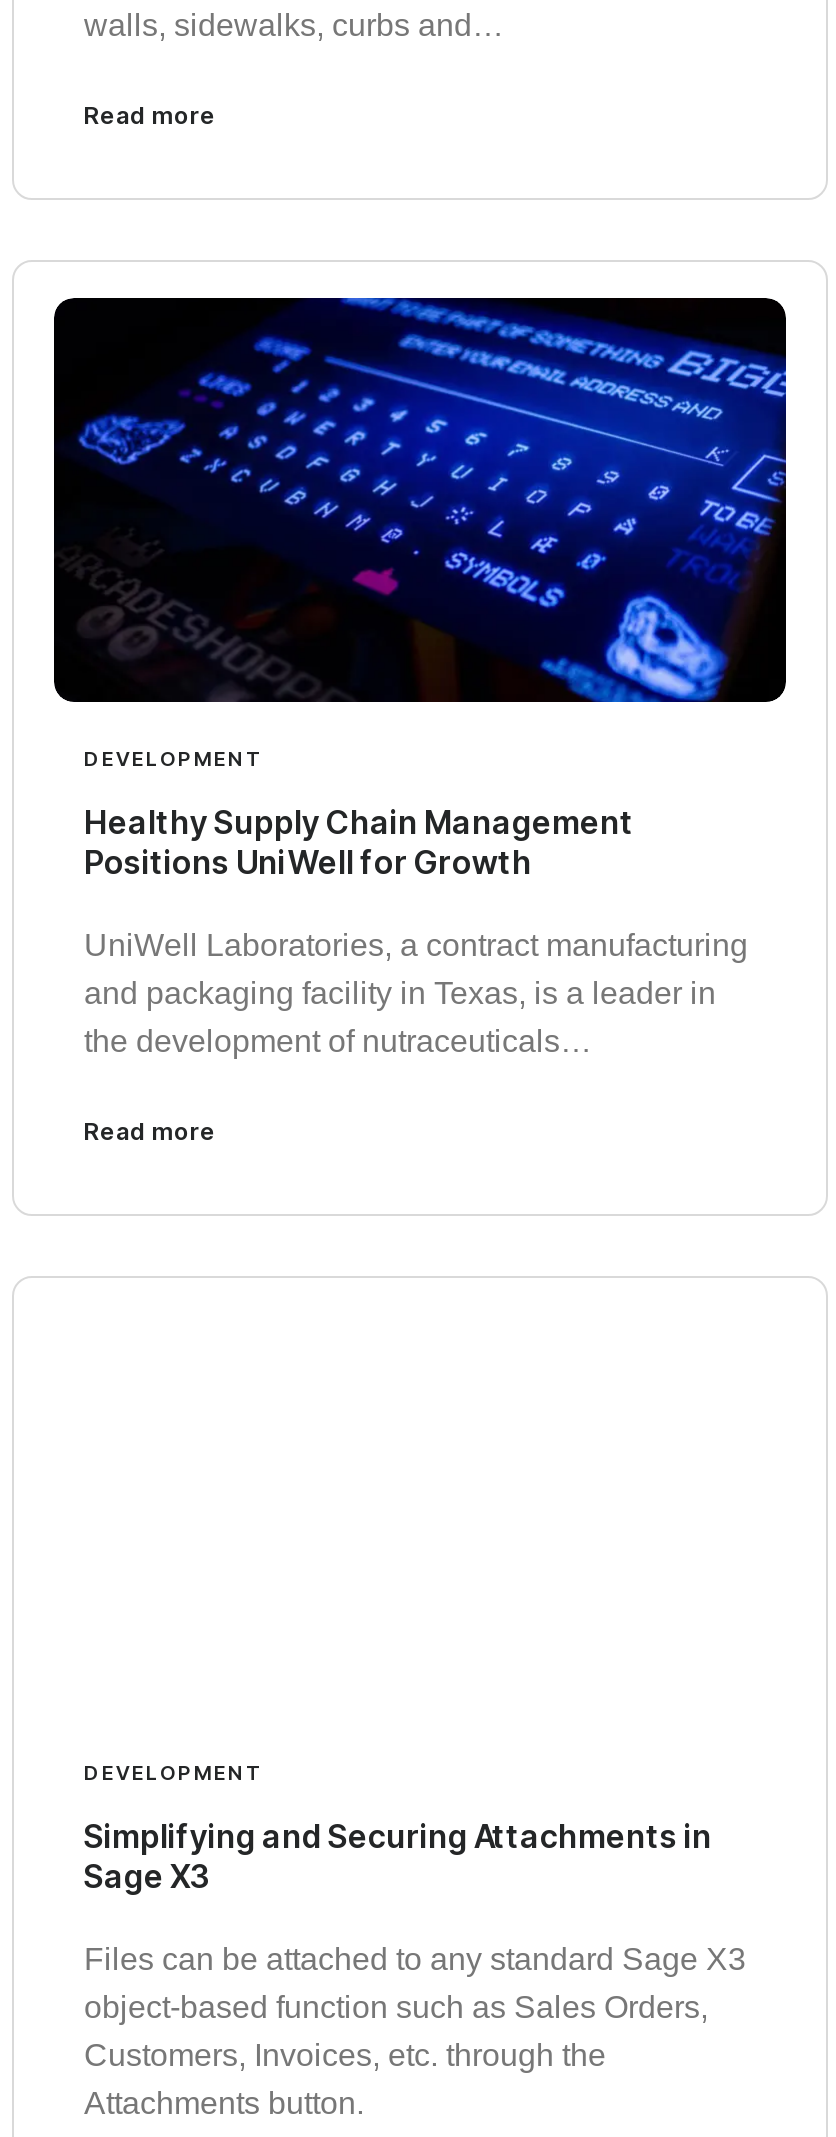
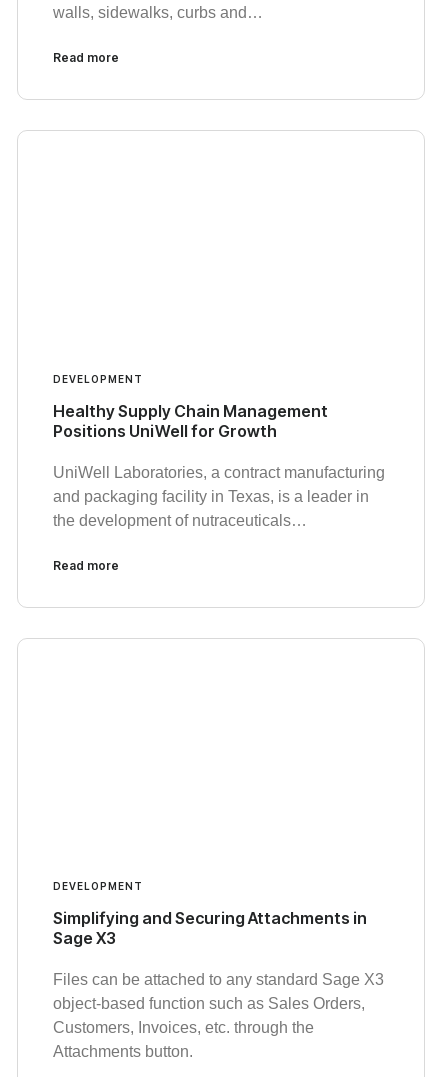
- [image]
